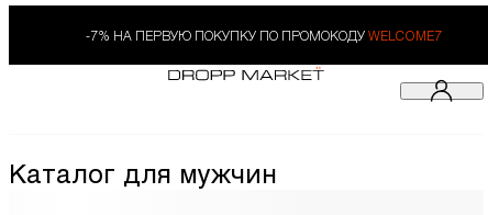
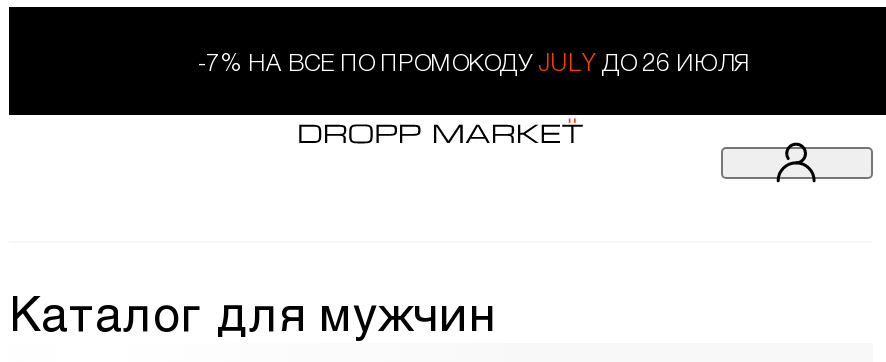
- -7% НА ПЕРВУЮ ПОКУПКУ ПО ПРОМОКОДУ WELCOME7
+ -7% НА ВСЕ ПО ПРОМОКОДУ JULY ДО 26 ИЮЛЯ
